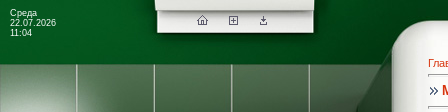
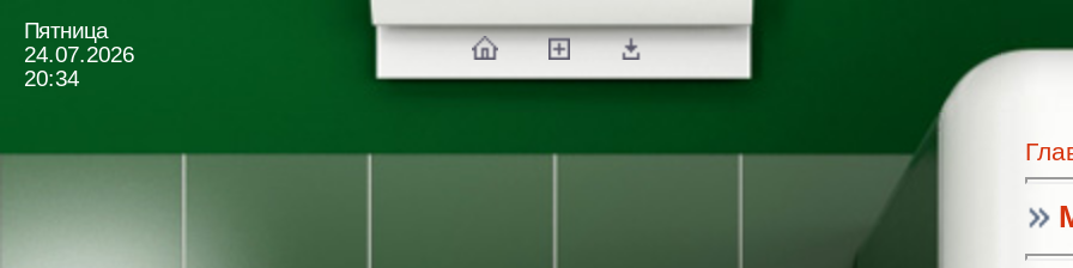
- Среда
- 22.07.2026
- 11:04
+ Пятница
+ 24.07.2026
+ 20:34
